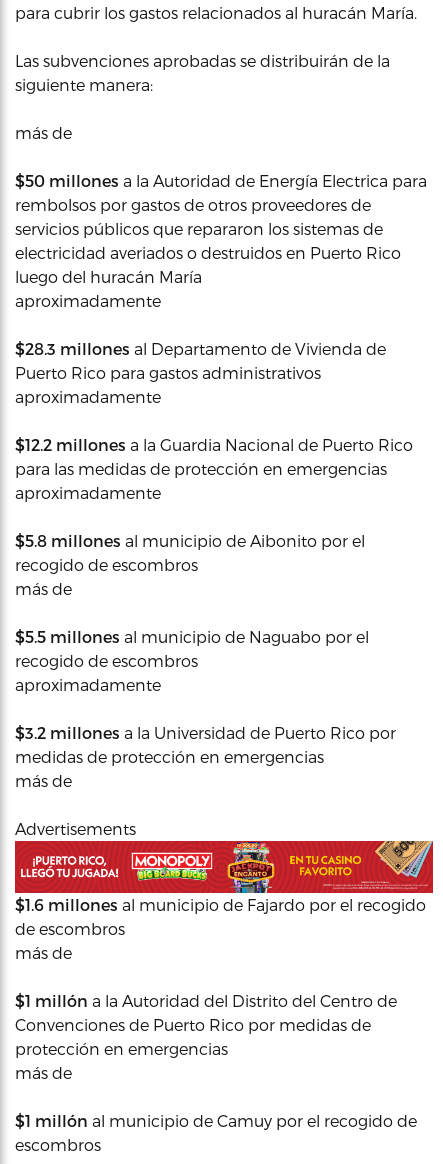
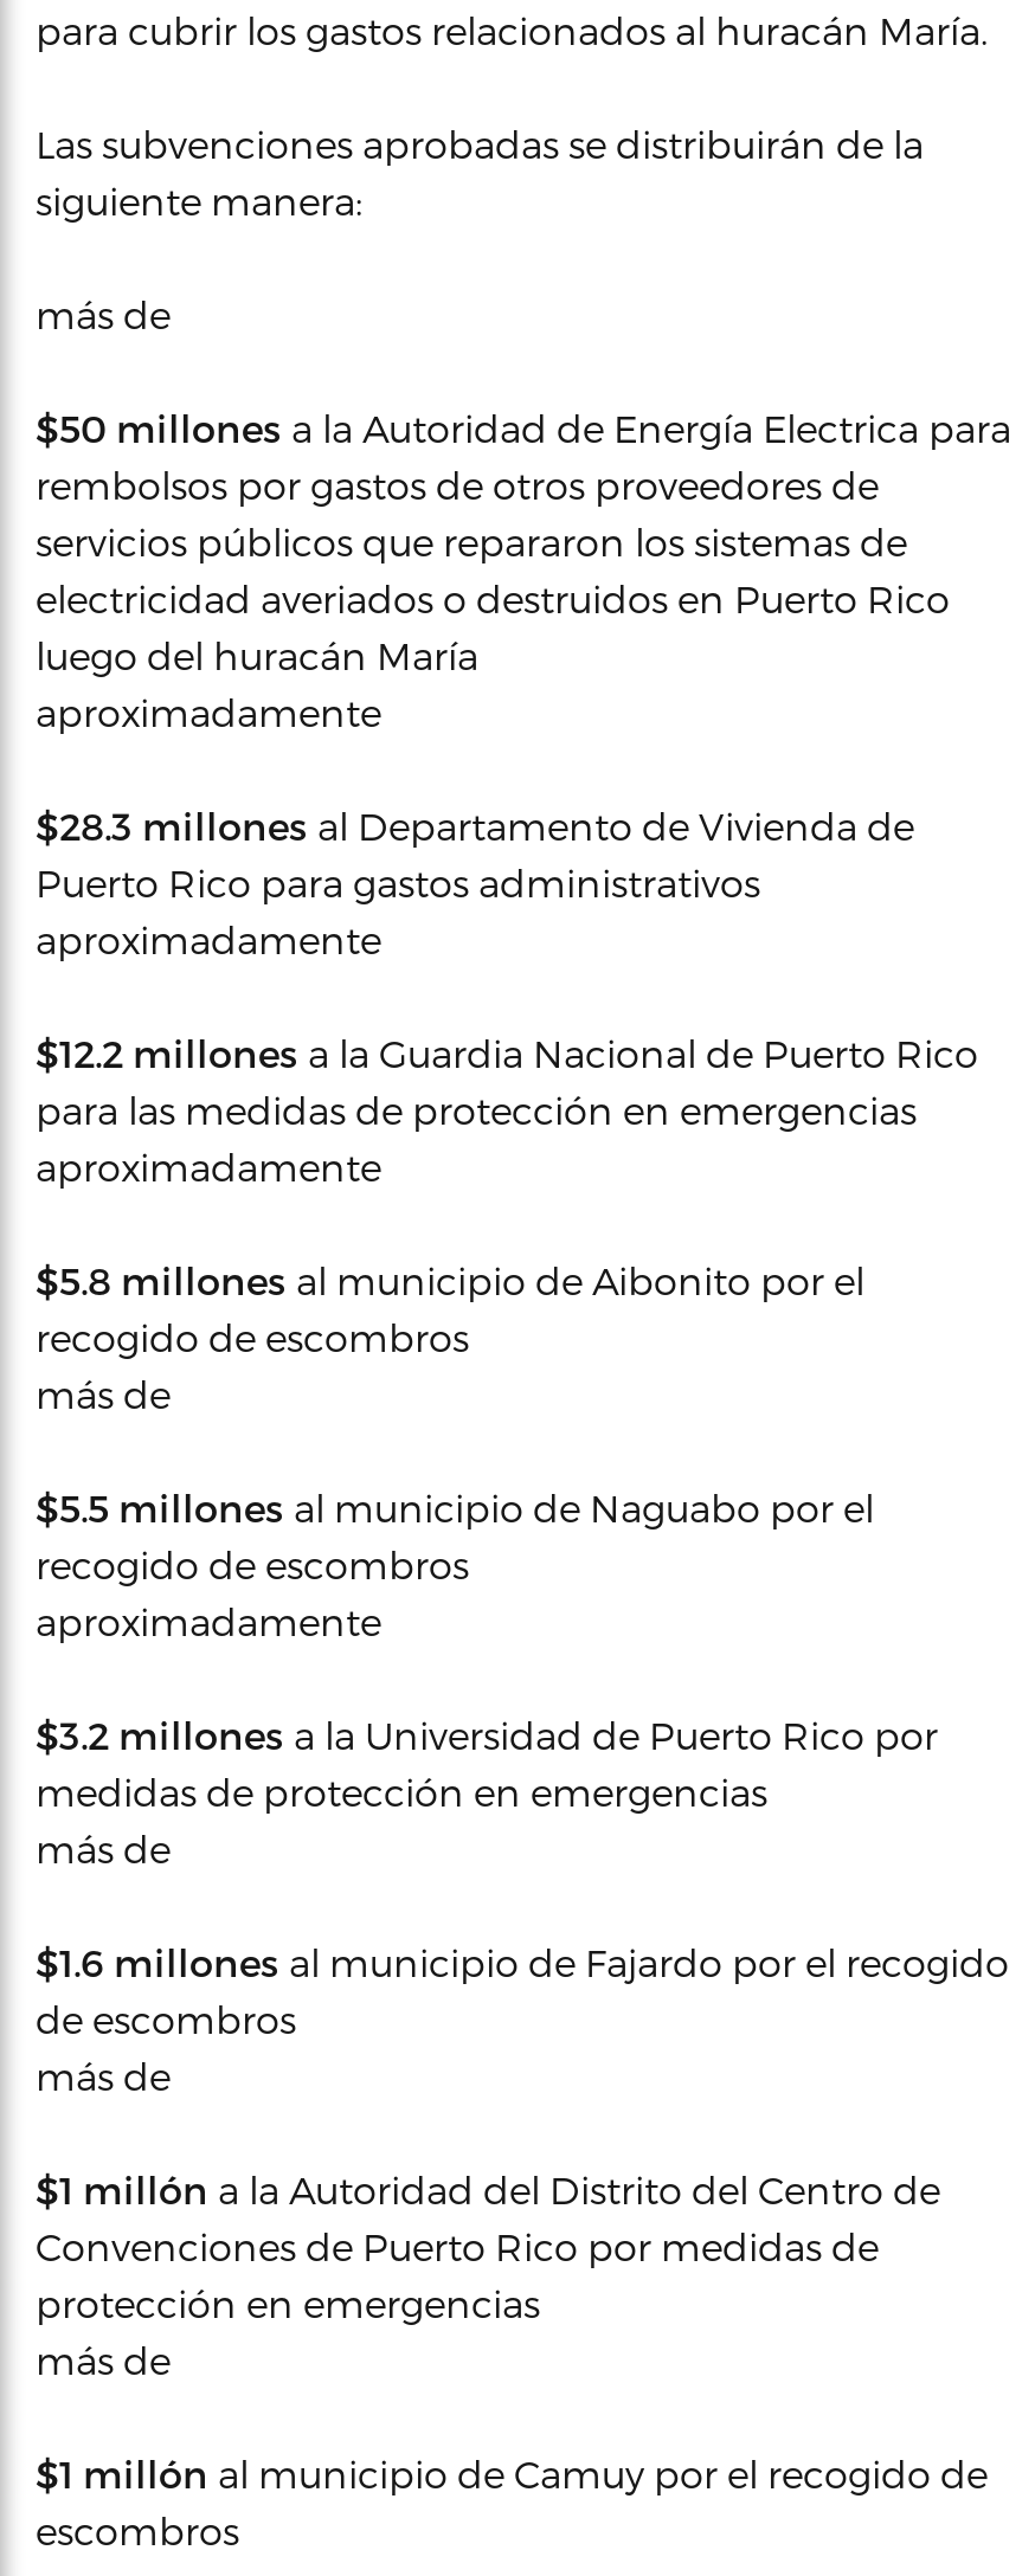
- Advertisements

- [image]
